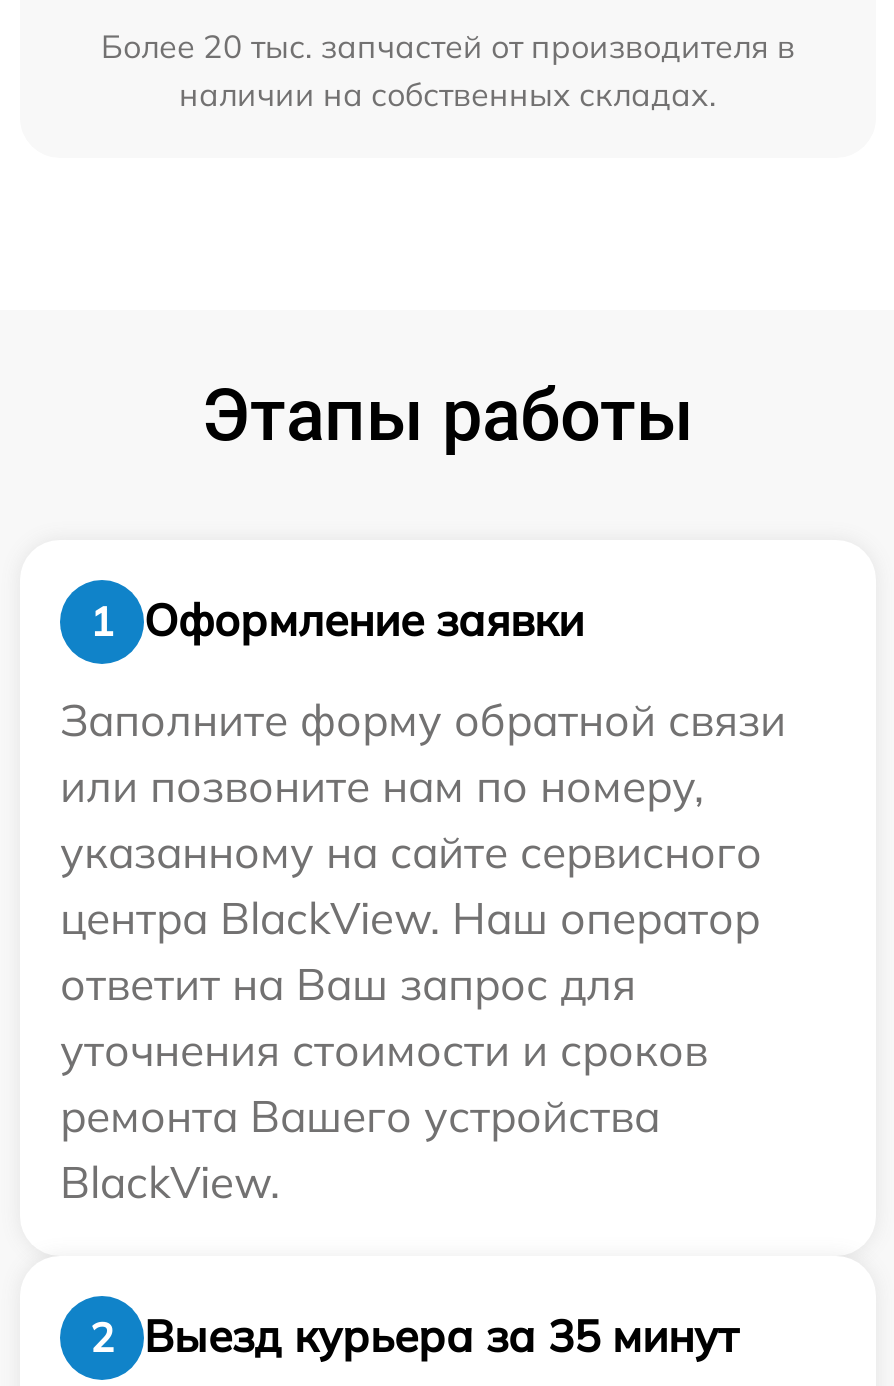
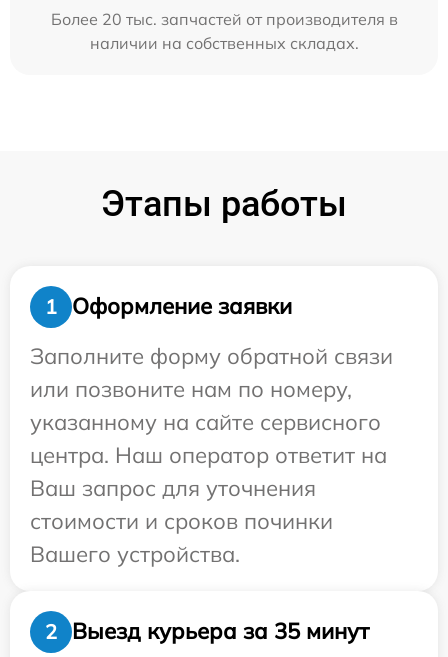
- центра BlackView. Наш оператор
- ответит на Ваш запрос для
- уточнения стоимости и сроков
- ремонта Вашего устройства
- BlackView.
+ центра. Наш оператор ответит на
+ Ваш запрос для уточнения
+ стоимости и сроков починки
+ Вашего устройства.
